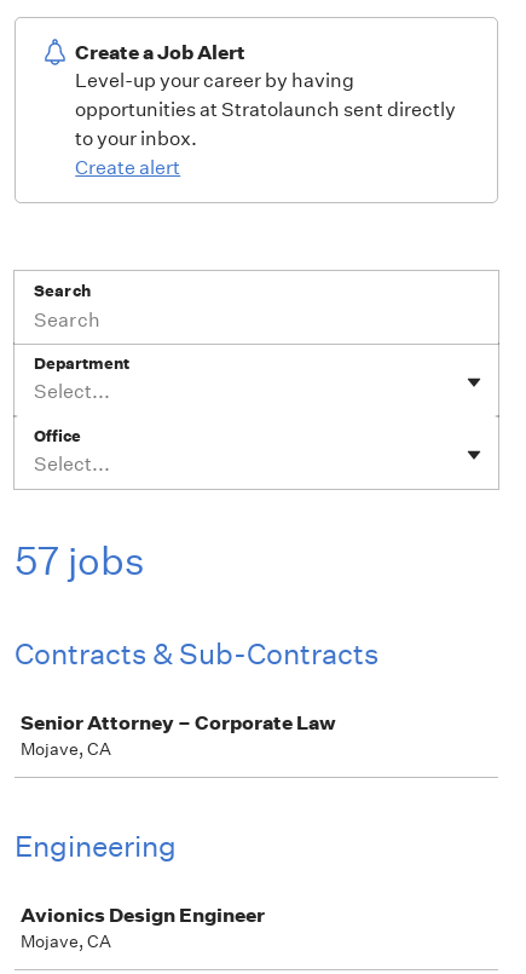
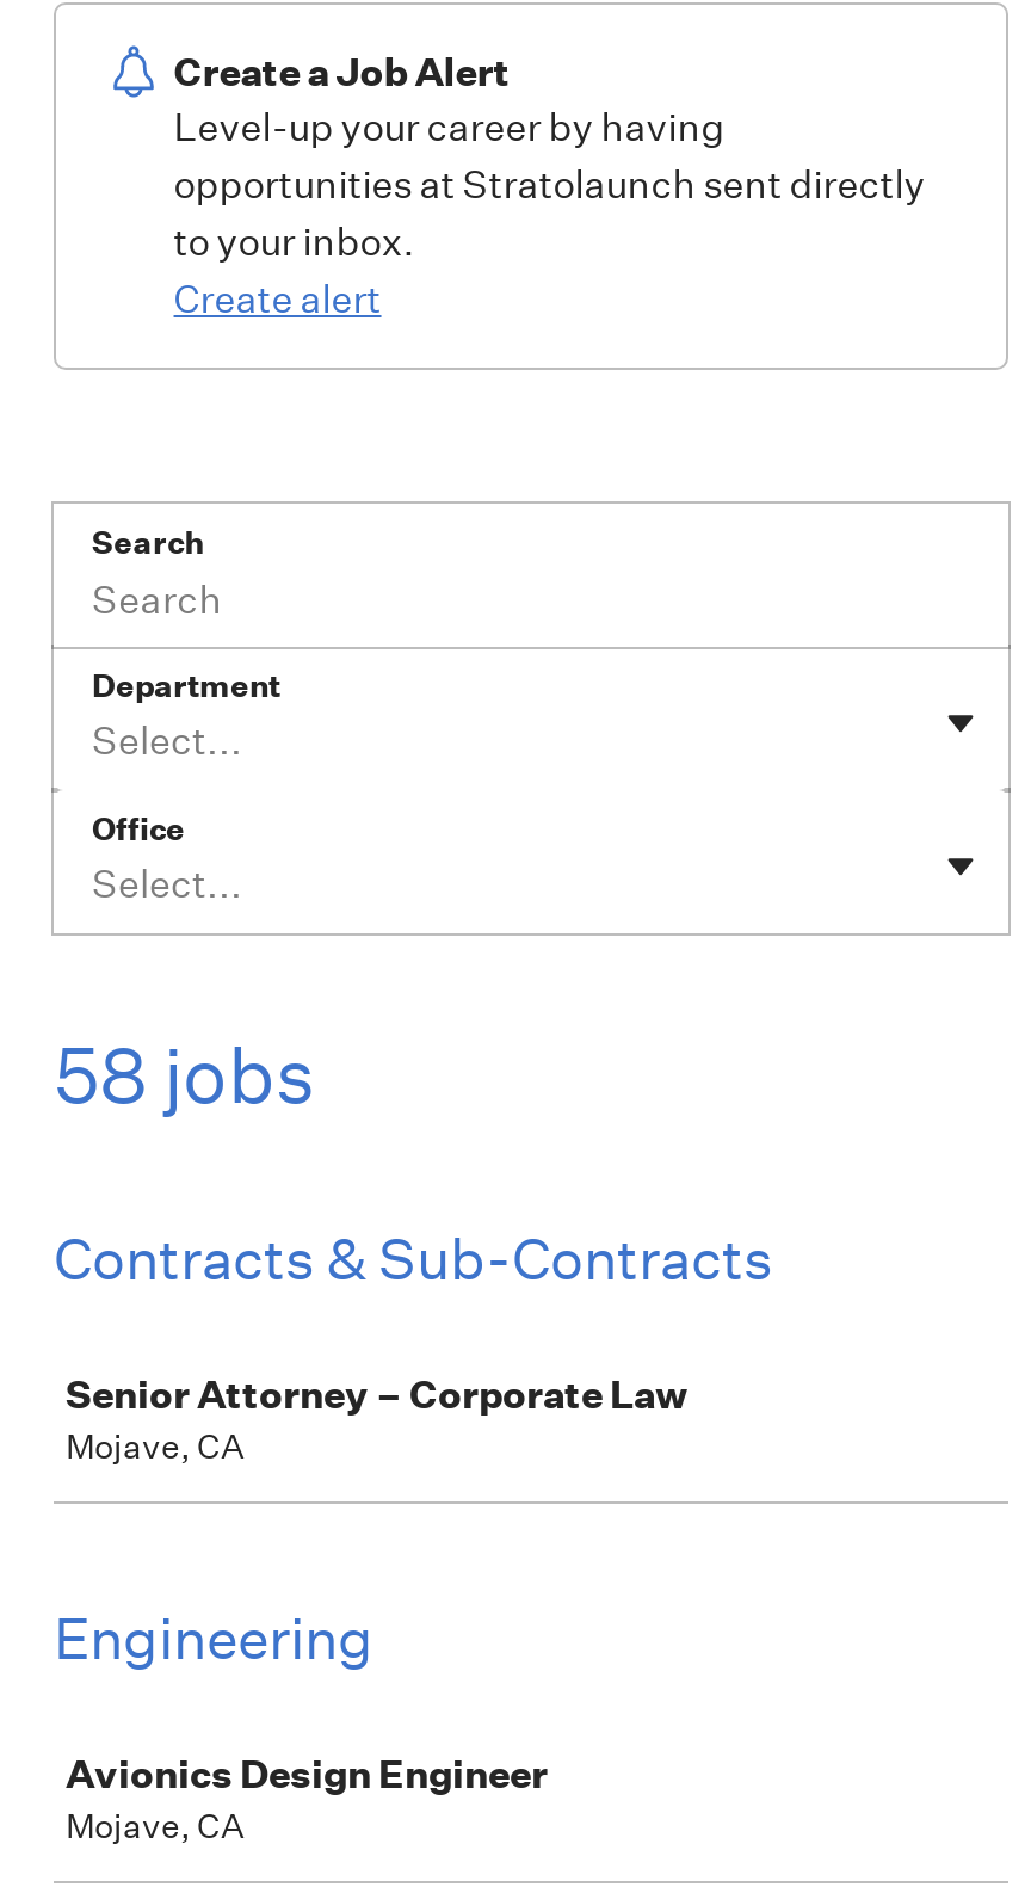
- 57 jobs
+ 58 jobs
